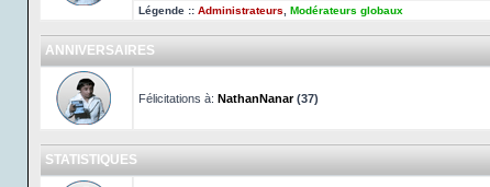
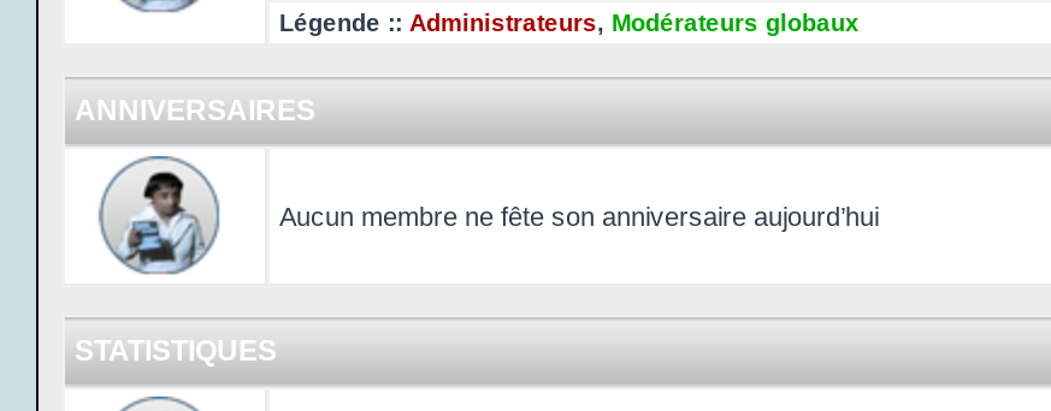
- Félicitations à: NathanNanar (37)
+ Aucun membre ne fête son anniversaire aujourd’hui
